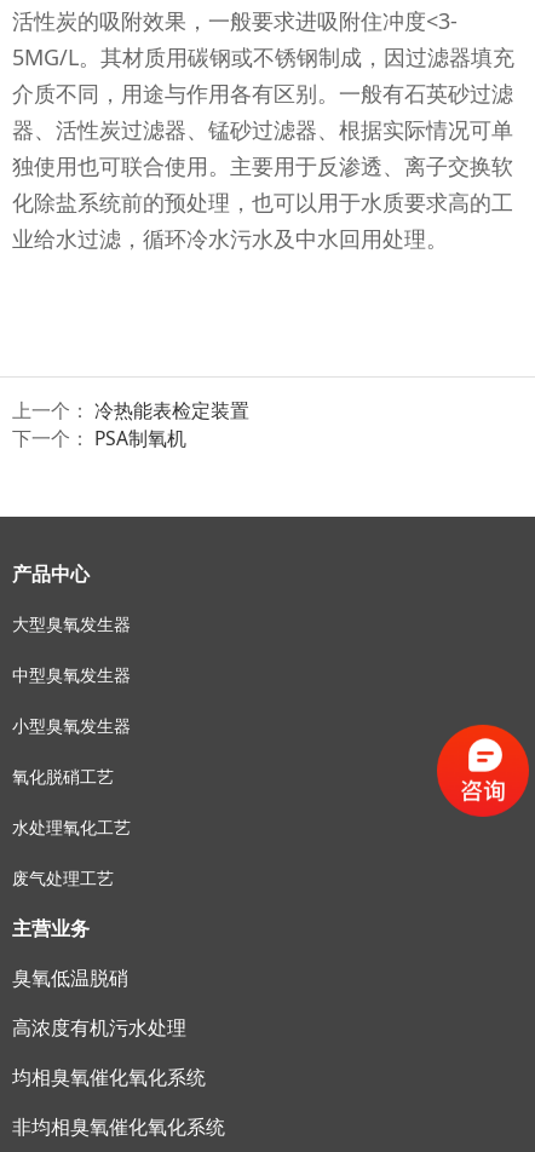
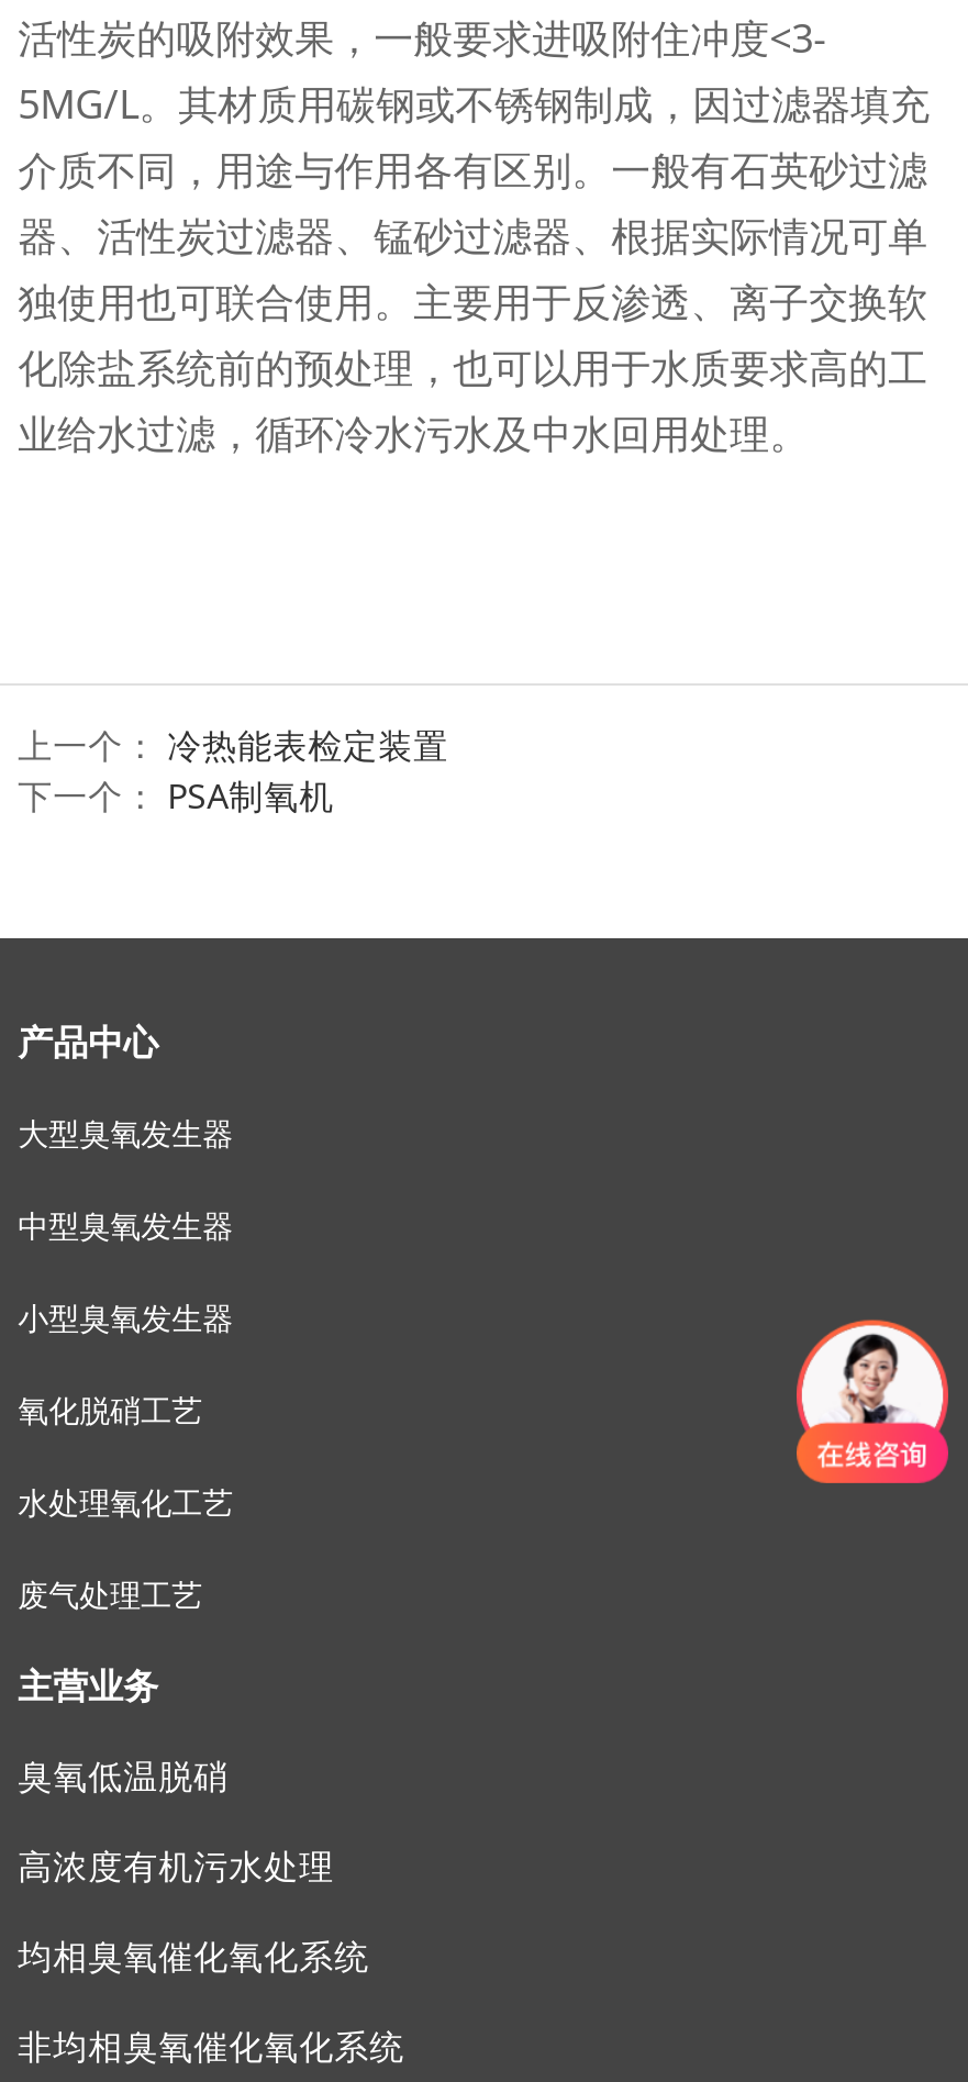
- [image]
+ [image]
